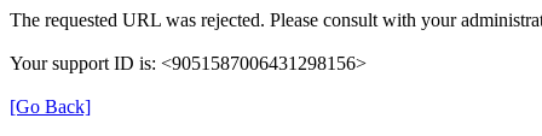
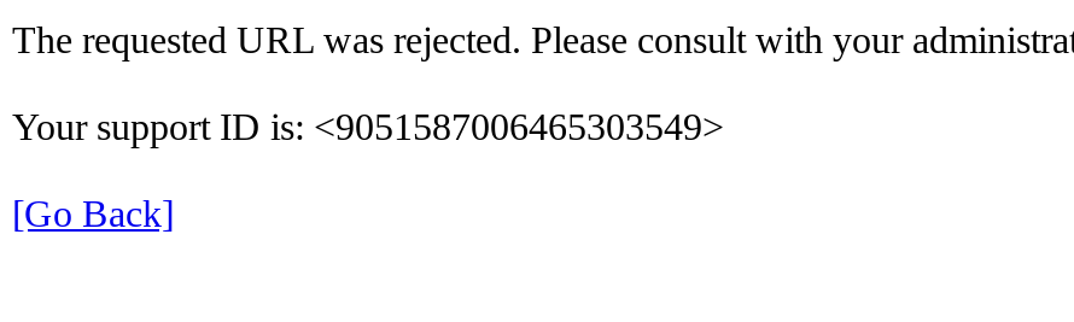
- Your support ID is: <9051587006431298156>
+ Your support ID is: <9051587006465303549>
